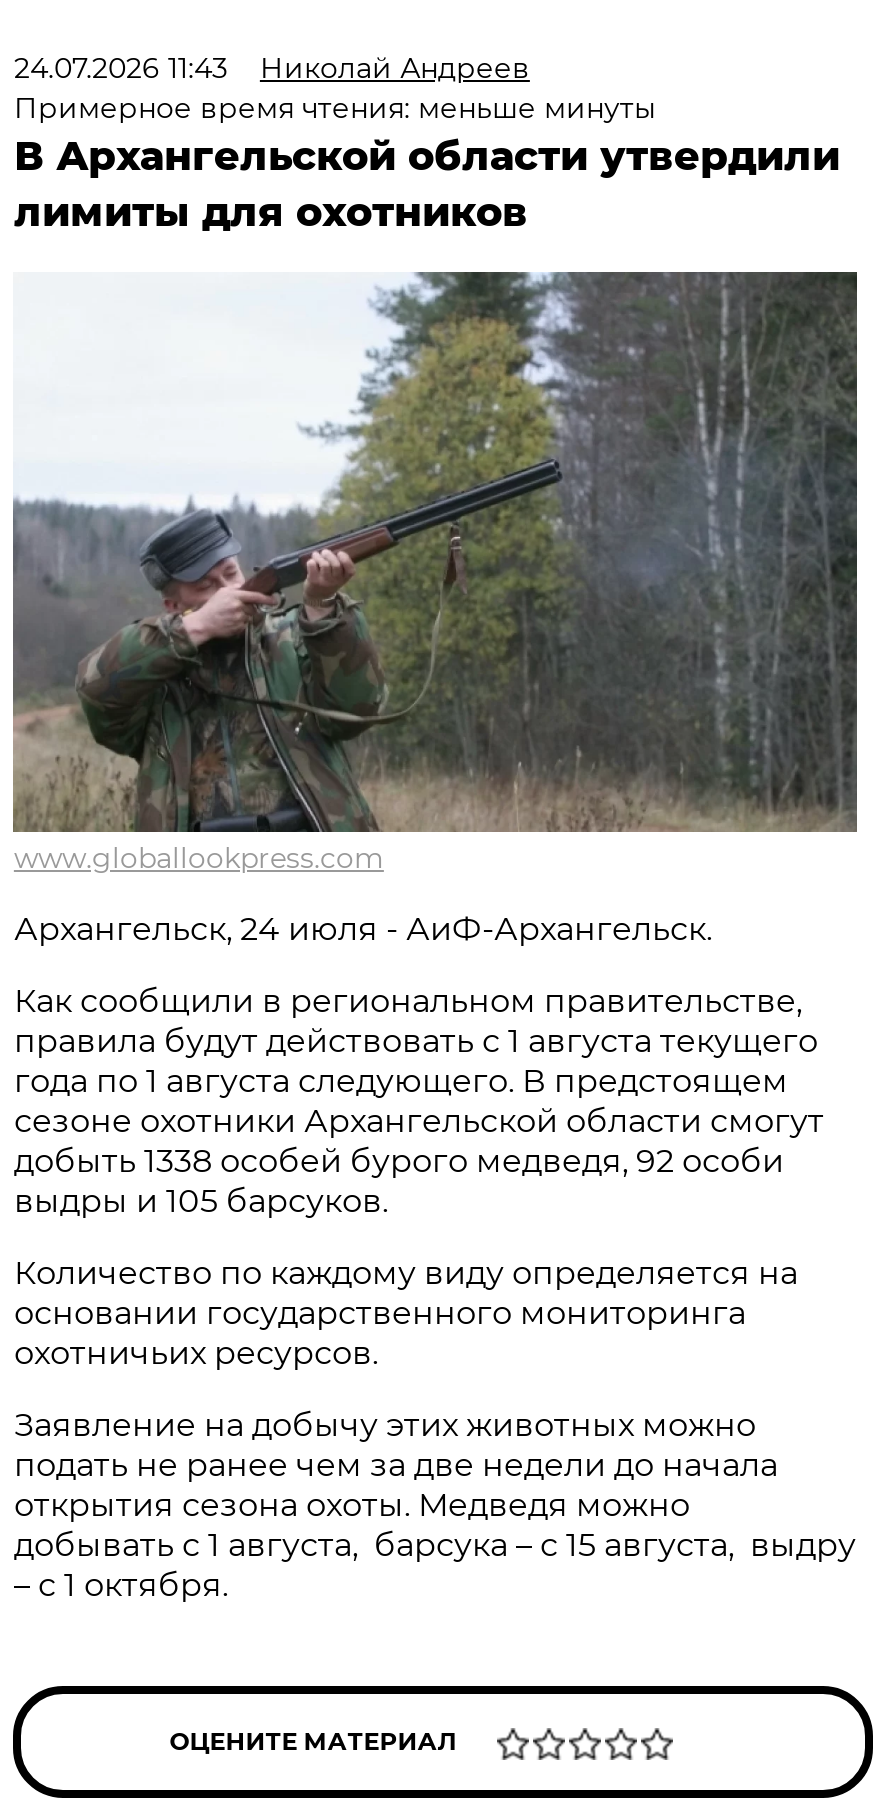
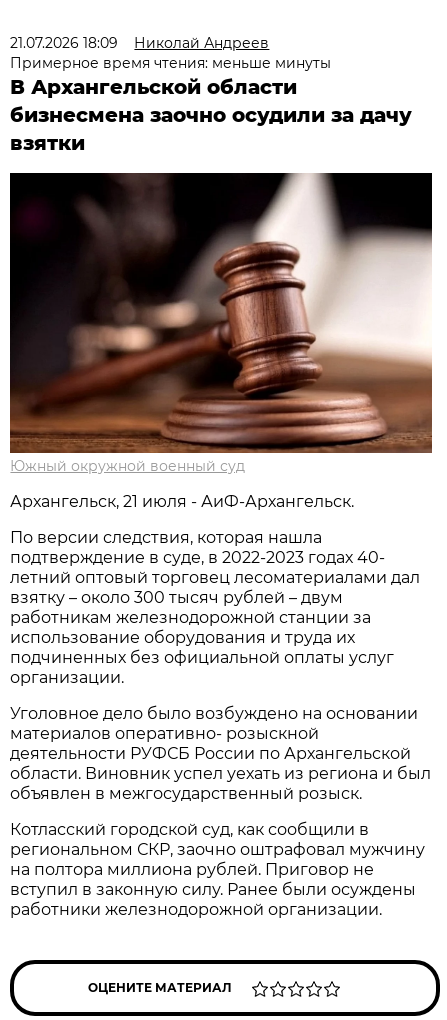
- 24.07.2026 11:43 Николай Андреев
+ 21.07.2026 18:09 Николай Андреев

- В Архангельской области утвердили
- лимиты для охотников
+ В Архангельской области
+ бизнесмена заочно осудили за дачу
+ взятки

- [image]
- www.globallookpress.com
+ [image]
+ Южный окружной военный суд

- Архангельск, 24 июля - АиФ-Архангельск.
+ Архангельск, 21 июля - АиФ-Архангельск.

- Как сообщили в региональном правительстве,
- правила будут действовать с 1 августа текущего
- года по 1 августа следующего. В предстоящем
- сезоне охотники Архангельской области смогут
- добыть 1338 особей бурого медведя, 92 особи
- выдры и 105 барсуков.
+ По версии следствия, которая нашла
+ подтверждение в суде, в 2022-2023 годах 40-
+ летний оптовый торговец лесоматериалами дал
+ взятку – около 300 тысяч рублей – двум
+ работникам железнодорожной станции за
+ использование оборудования и труда их
+ подчиненных без официальной оплаты услуг
+ организации.

- Количество по каждому виду определяется на
- основании государственного мониторинга
- охотничьих ресурсов.
+ Уголовное дело было возбуждено на основании
+ материалов оперативно- розыскной
+ деятельности РУФСБ России по Архангельской
+ области. Виновник успел уехать из региона и был
+ объявлен в межгосударственный розыск.

- Заявление на добычу этих животных можно
- подать не ранее чем за две недели до начала
- открытия сезона охоты. Медведя можно
- добывать с 1 августа, барсука – с 15 августа, выдру
- – с 1 октября.
+ Котласский городской суд, как сообщили в
+ региональном СКР, заочно оштрафовал мужчину
+ на полтора миллиона рублей. Приговор не
+ вступил в законную силу. Ранее были осуждены
+ работники железнодорожной организации.
